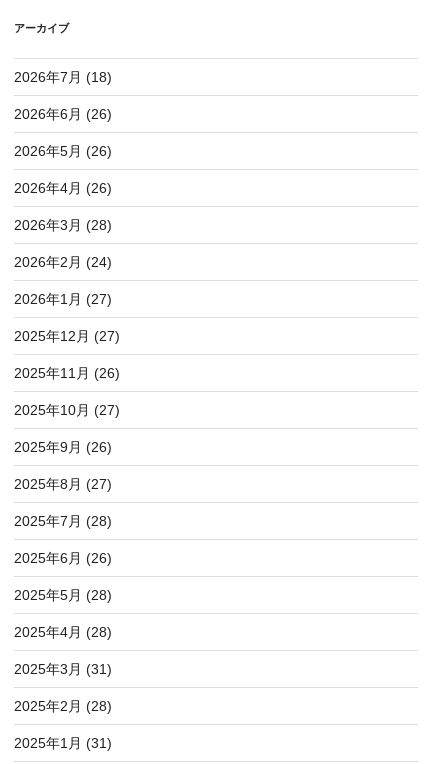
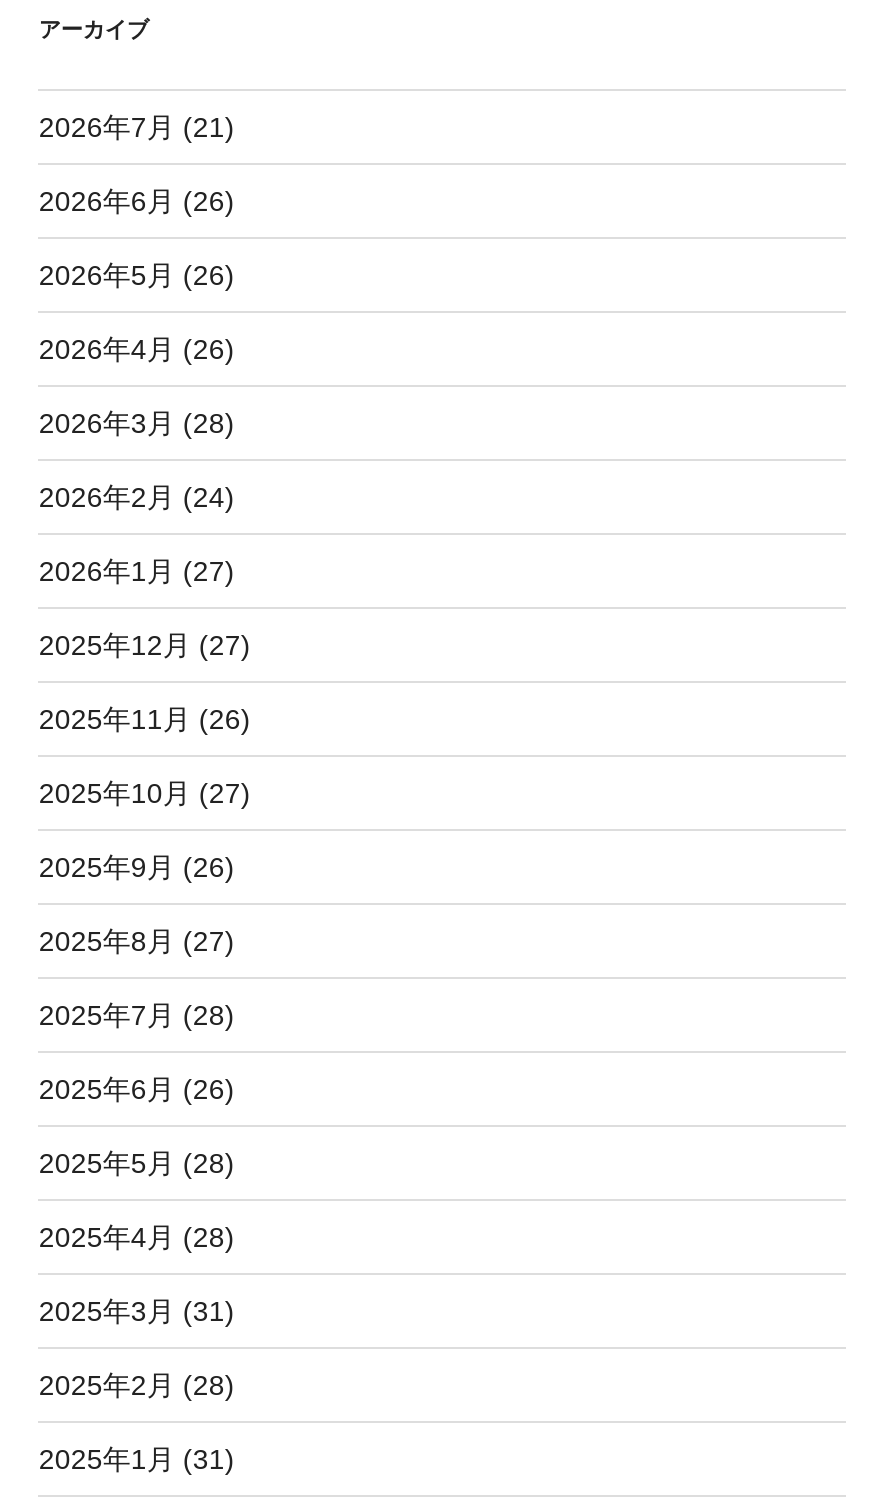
- 2026年7月 (18)
+ 2026年7月 (21)
